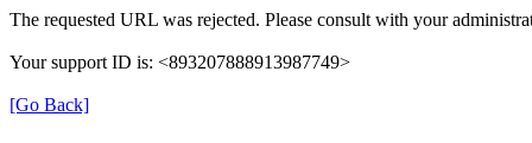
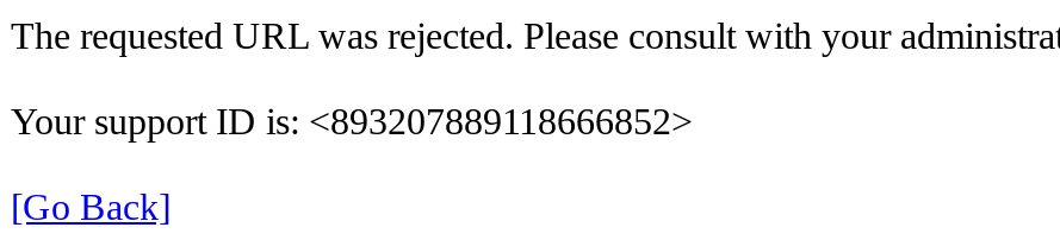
- Your support ID is: <893207888913987749>
+ Your support ID is: <893207889118666852>
